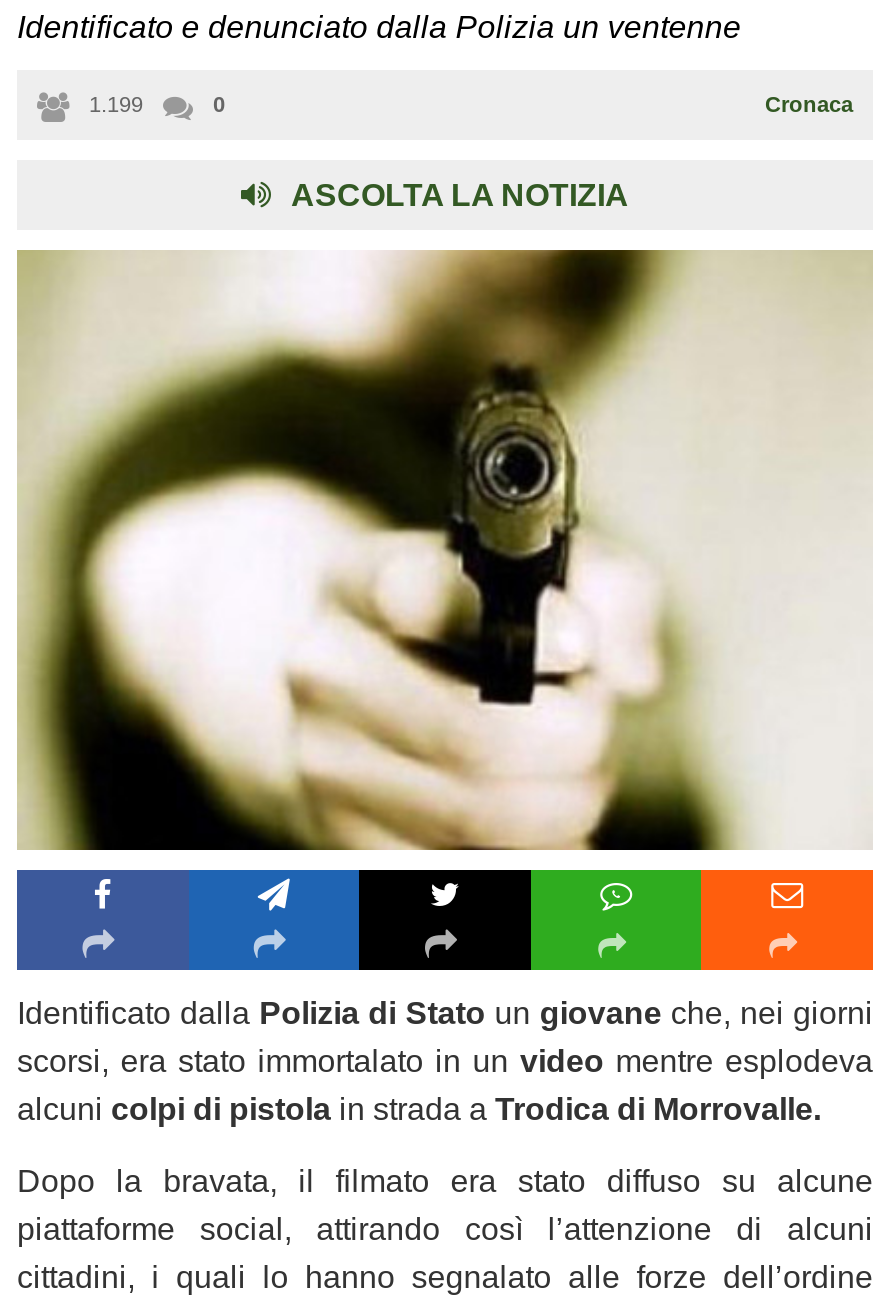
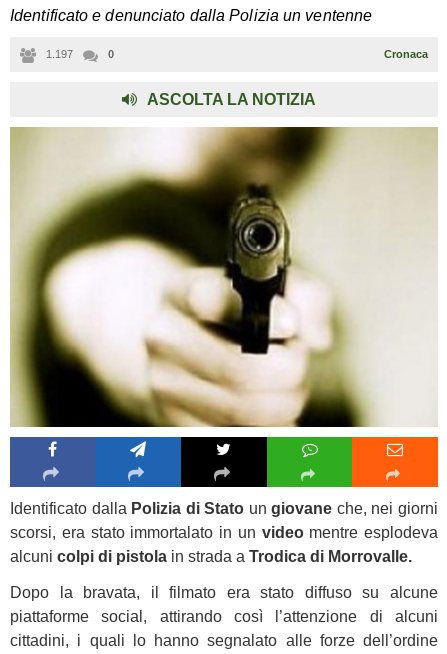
- 1.199
+ 1.197
